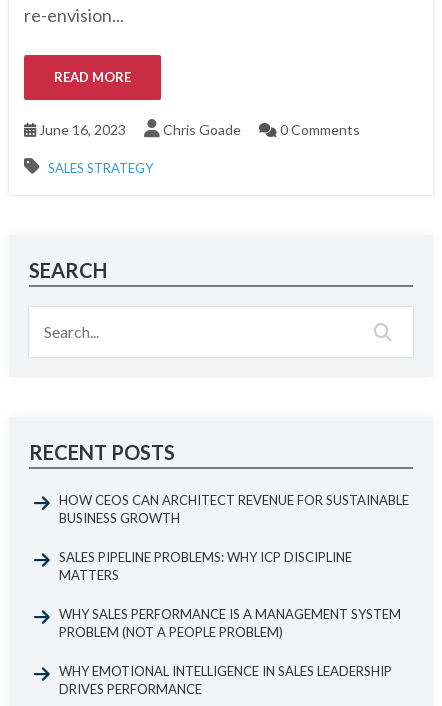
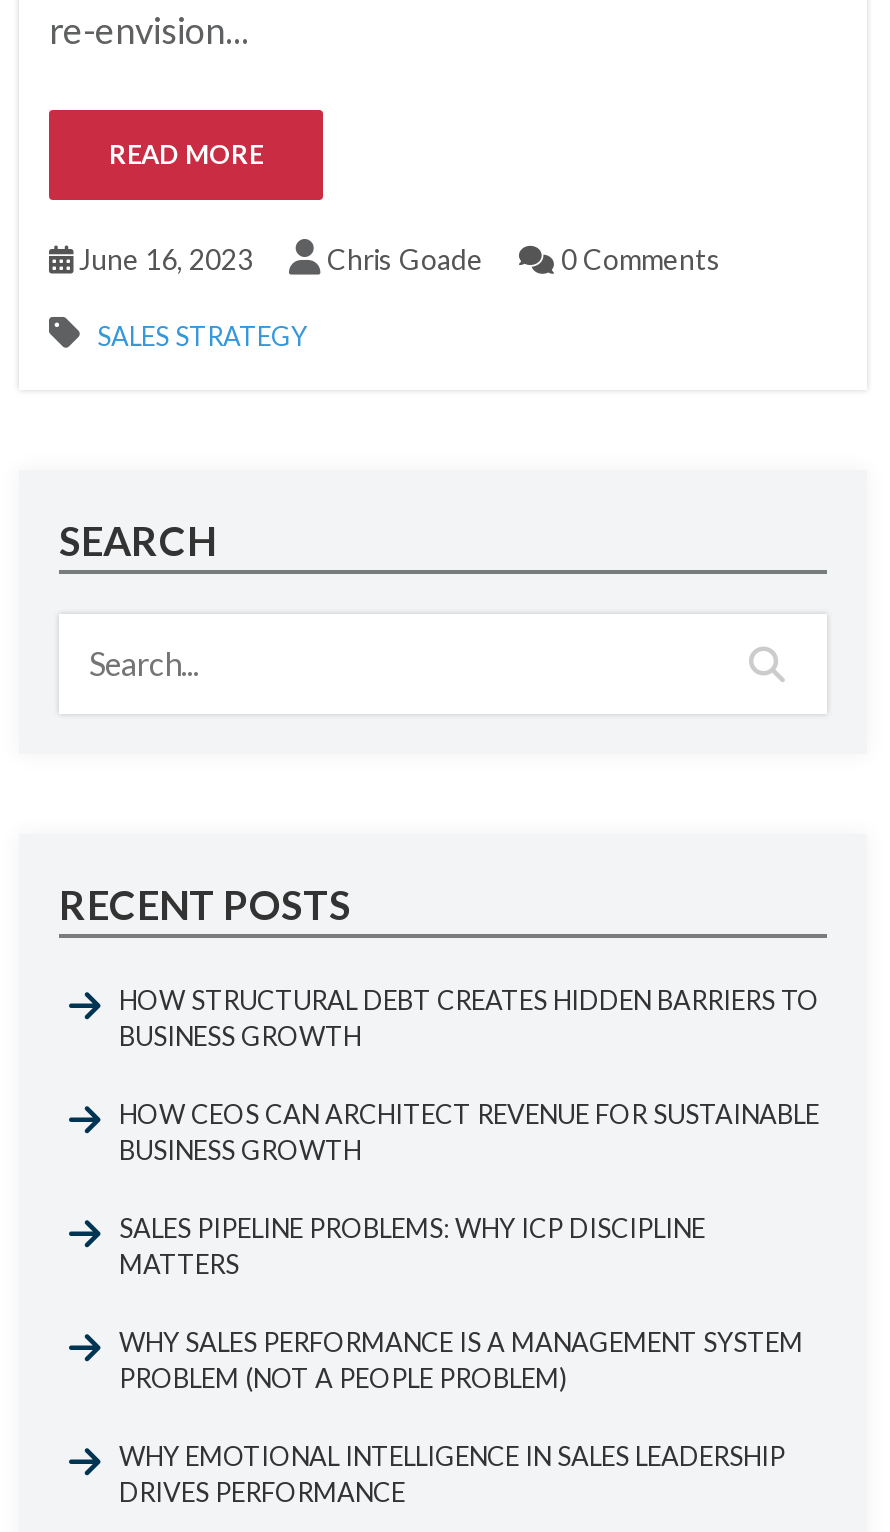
+ HOW STRUCTURAL DEBT CREATES HIDDEN BARRIERS TO
+ BUSINESS GROWTH
